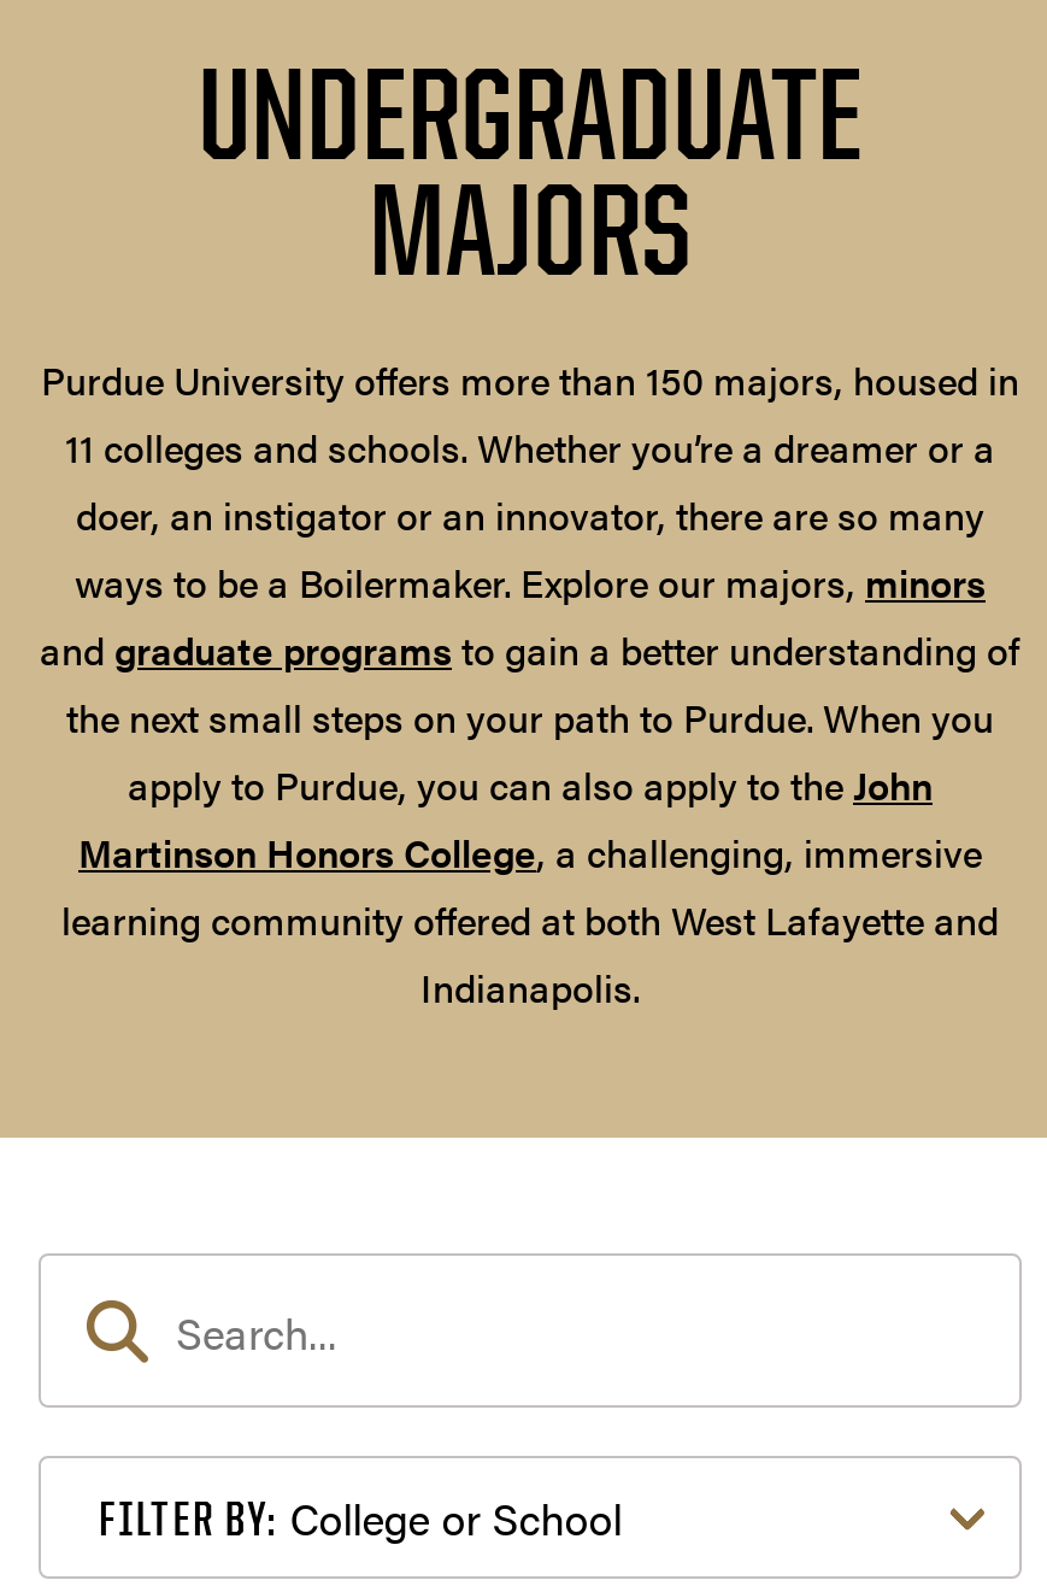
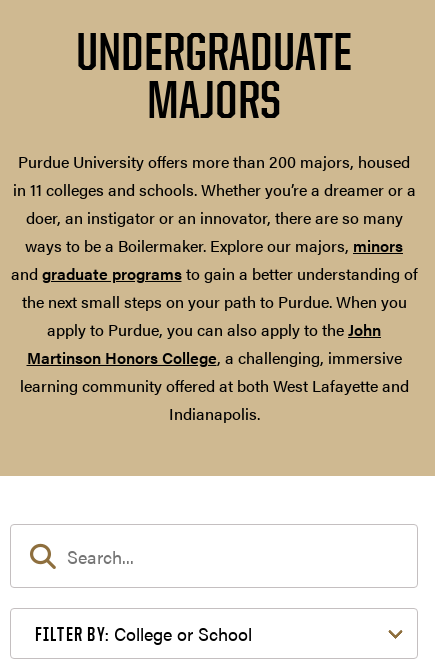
- Purdue University offers more than 150 majors, housed in
- 11 colleges and schools. Whether you’re a dreamer or a
+ Purdue University offers more than 200 majors, housed
+ in 11 colleges and schools. Whether you’re a dreamer or a
